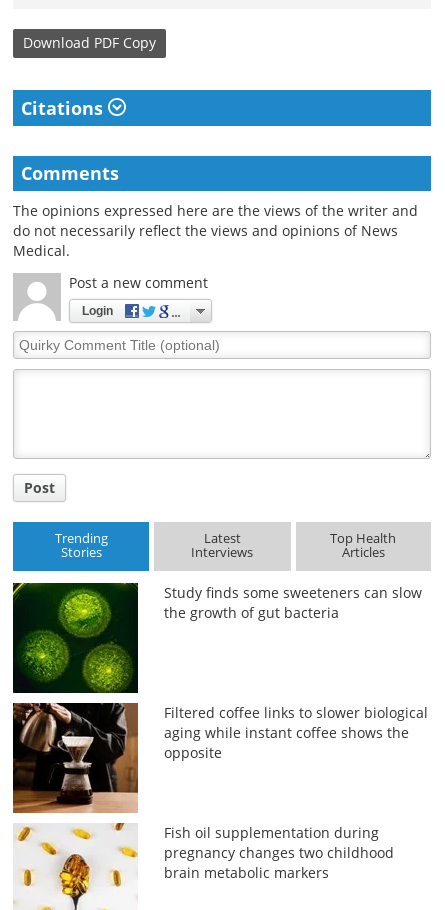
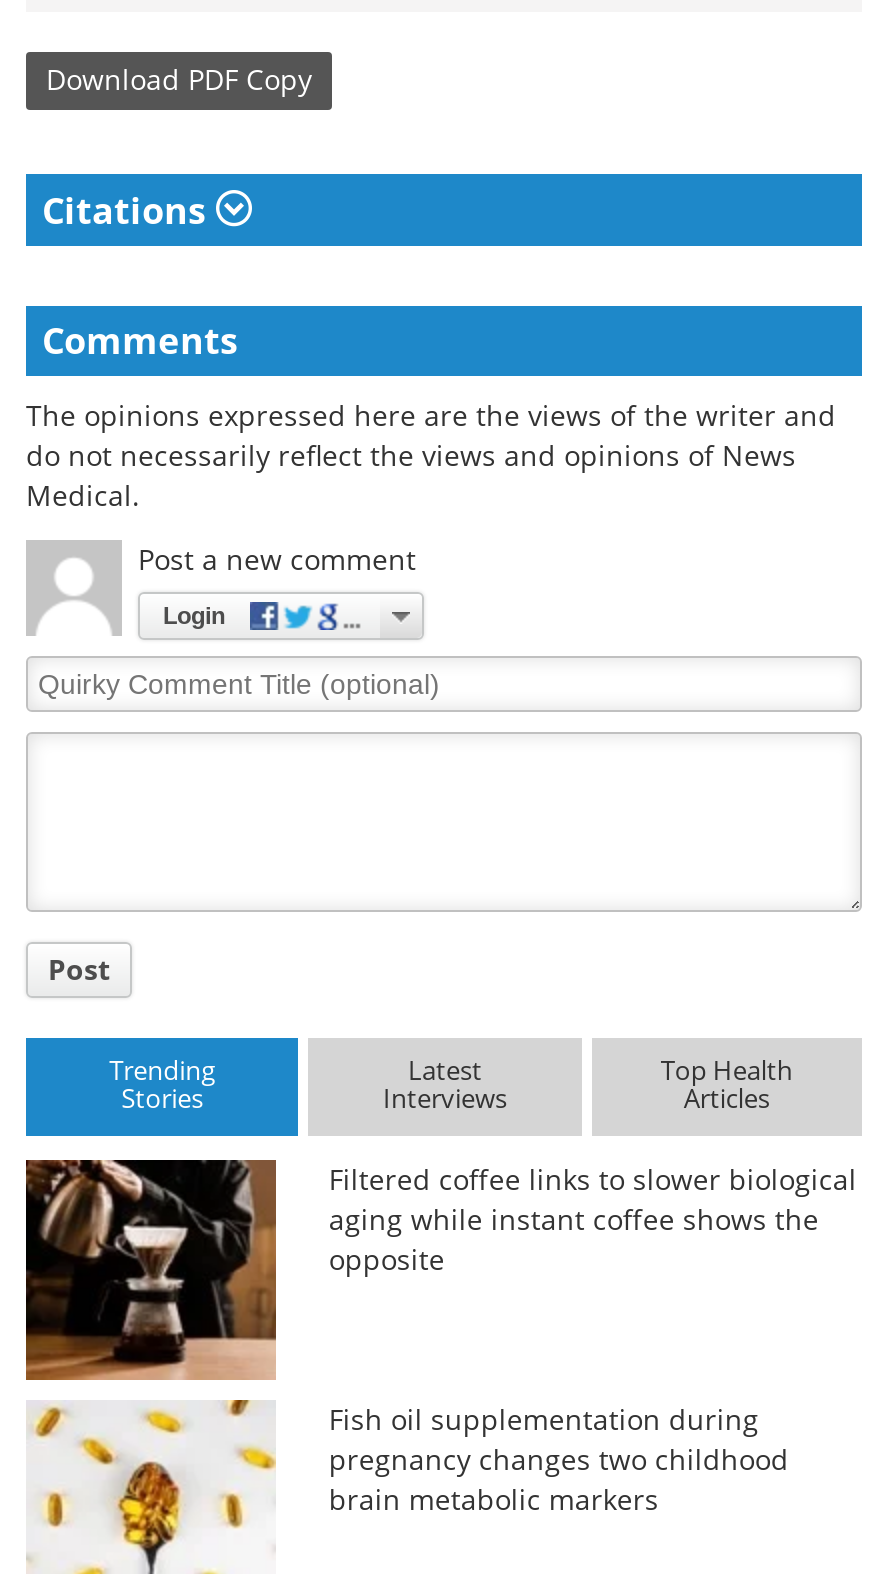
- [image]
- Study finds some sweeteners can slow
- the growth of gut bacteria
